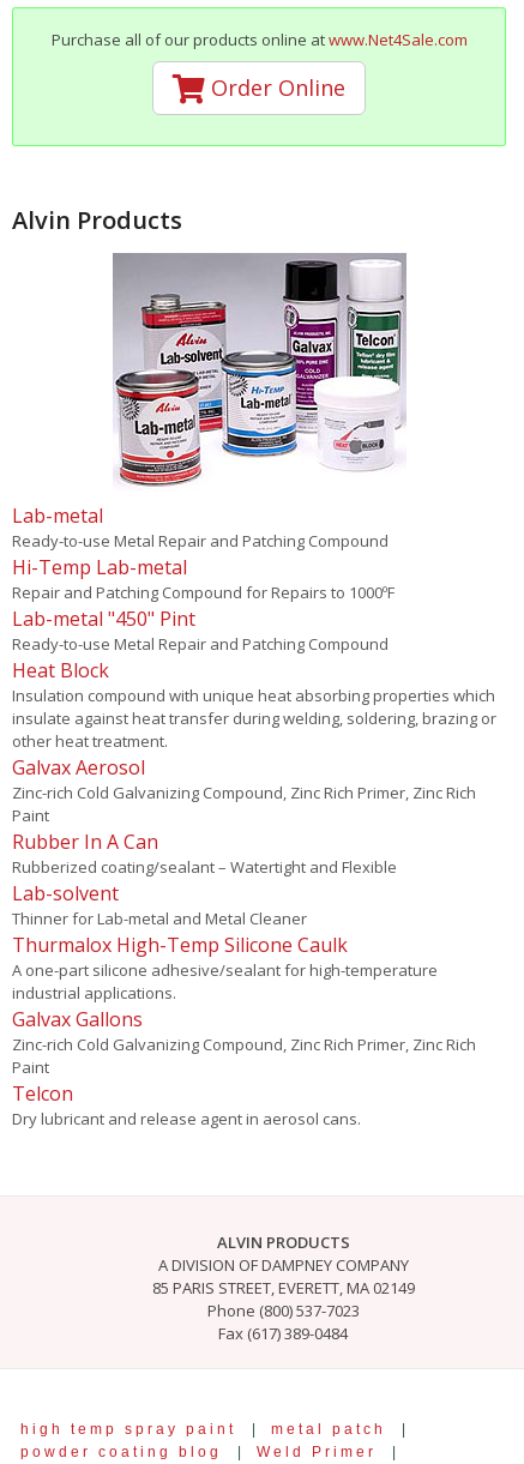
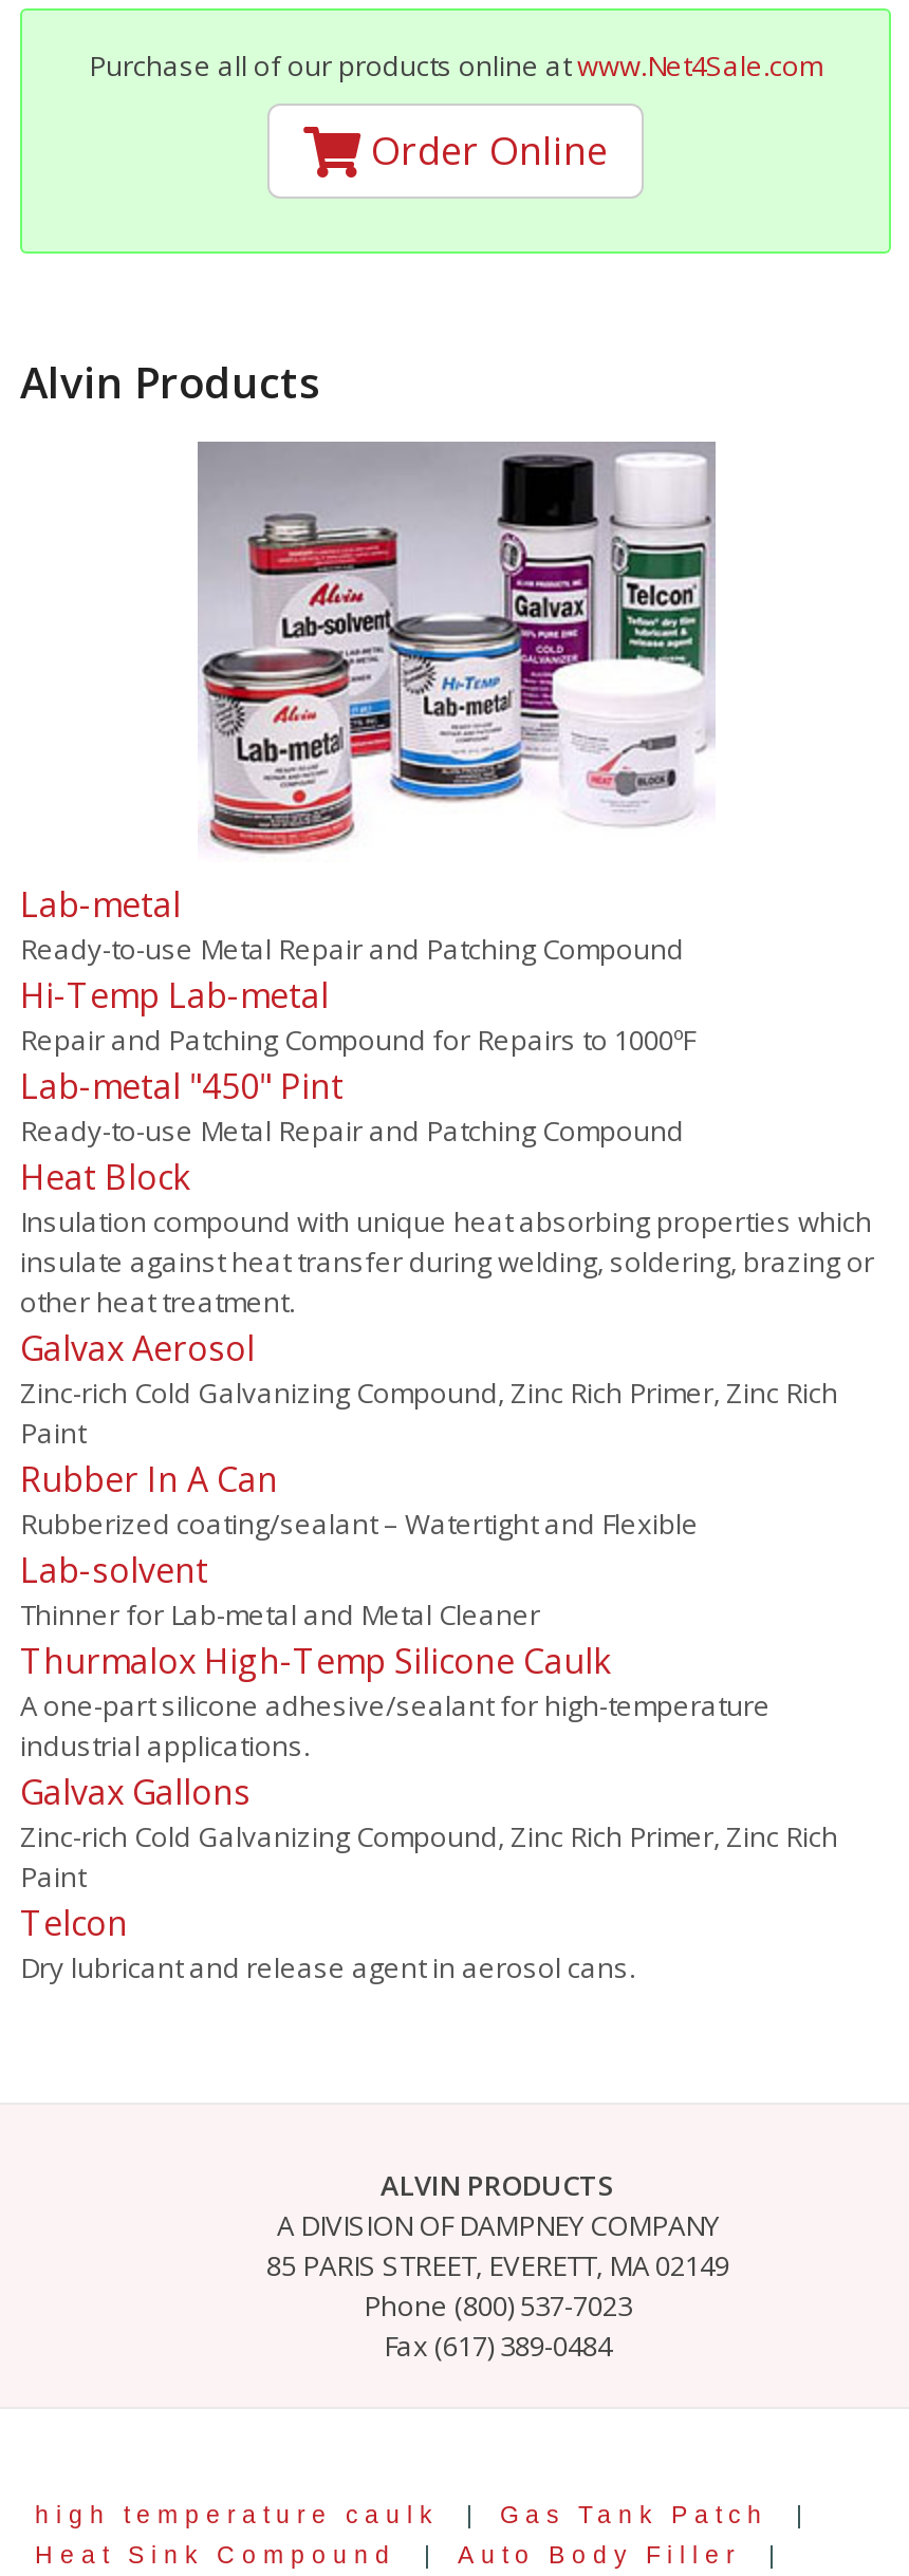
- high temp spray paint
+ high temperature caulk

- metal patch
+ Gas Tank Patch

- powder coating blog
+ Heat Sink Compound

- Weld Primer
+ Auto Body Filler
